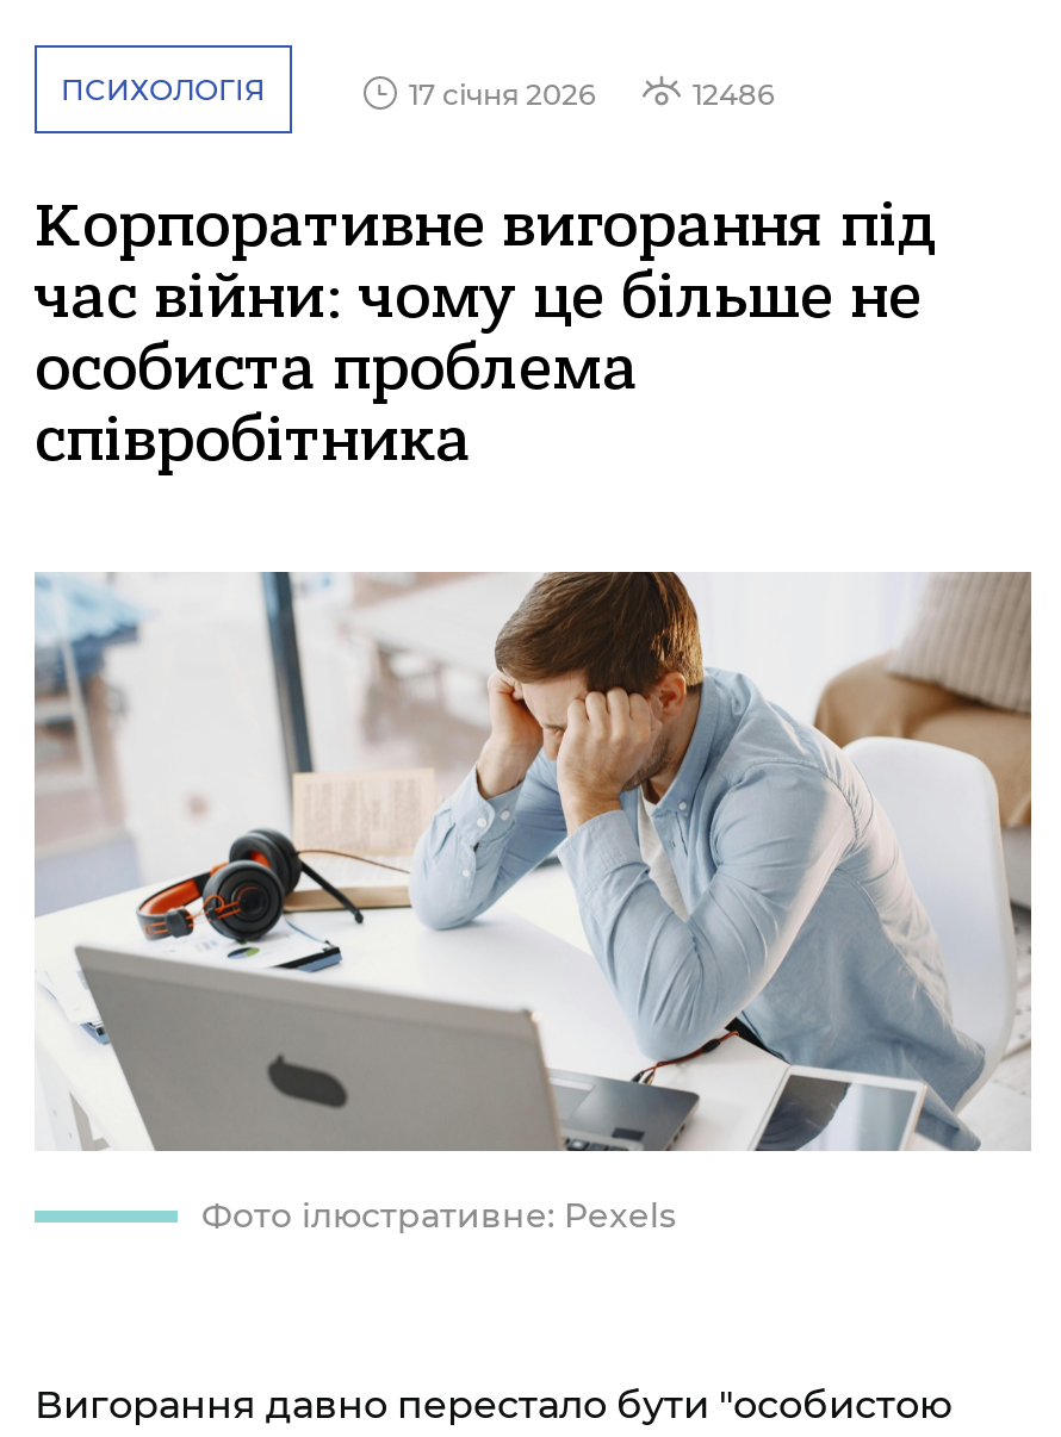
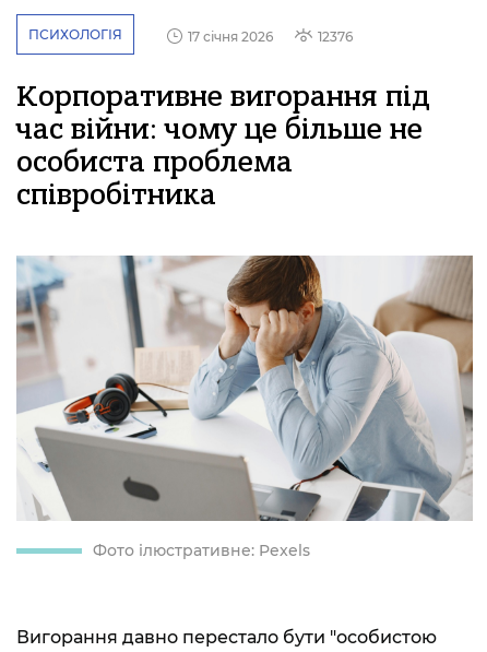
- 12486
+ 12376
